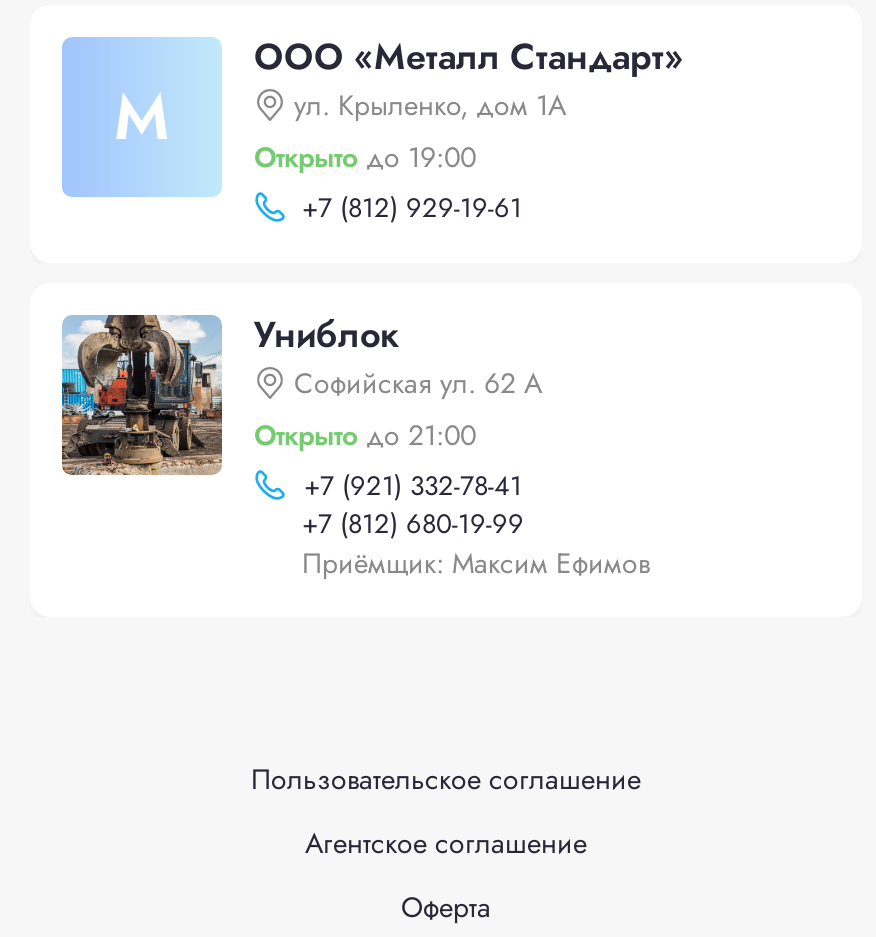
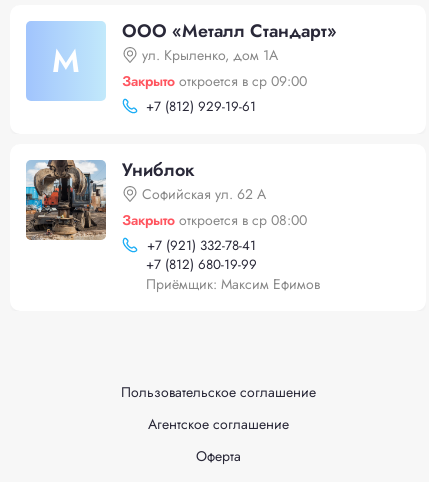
- Открыто до 19:00
+ Закрыто откроется в ср 09:00

- Открыто до 21:00
+ Закрыто откроется в ср 08:00
